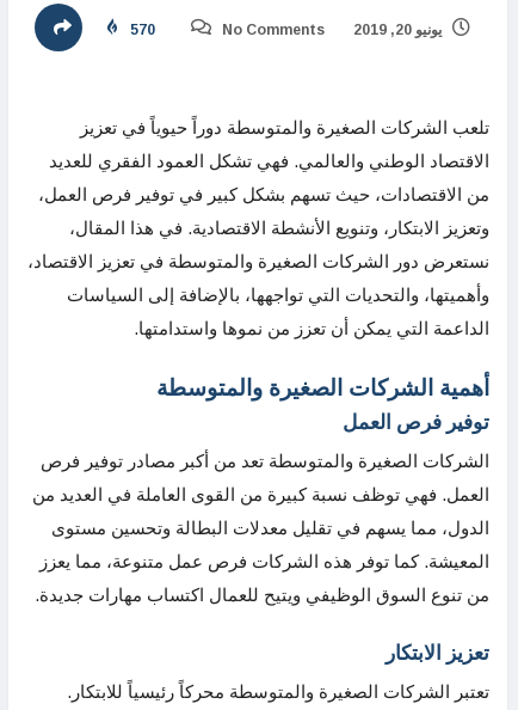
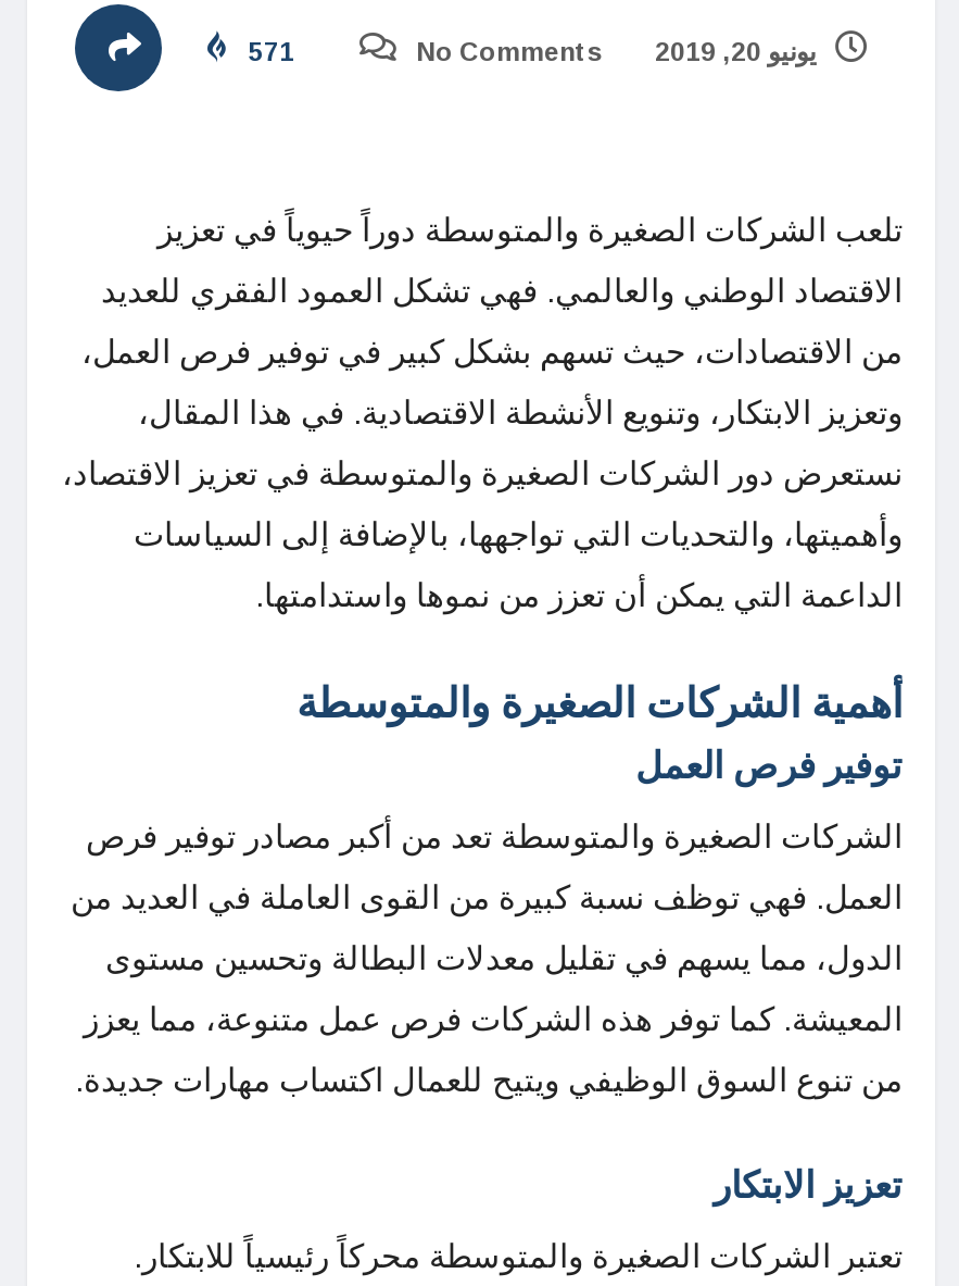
- 570
+ 571
